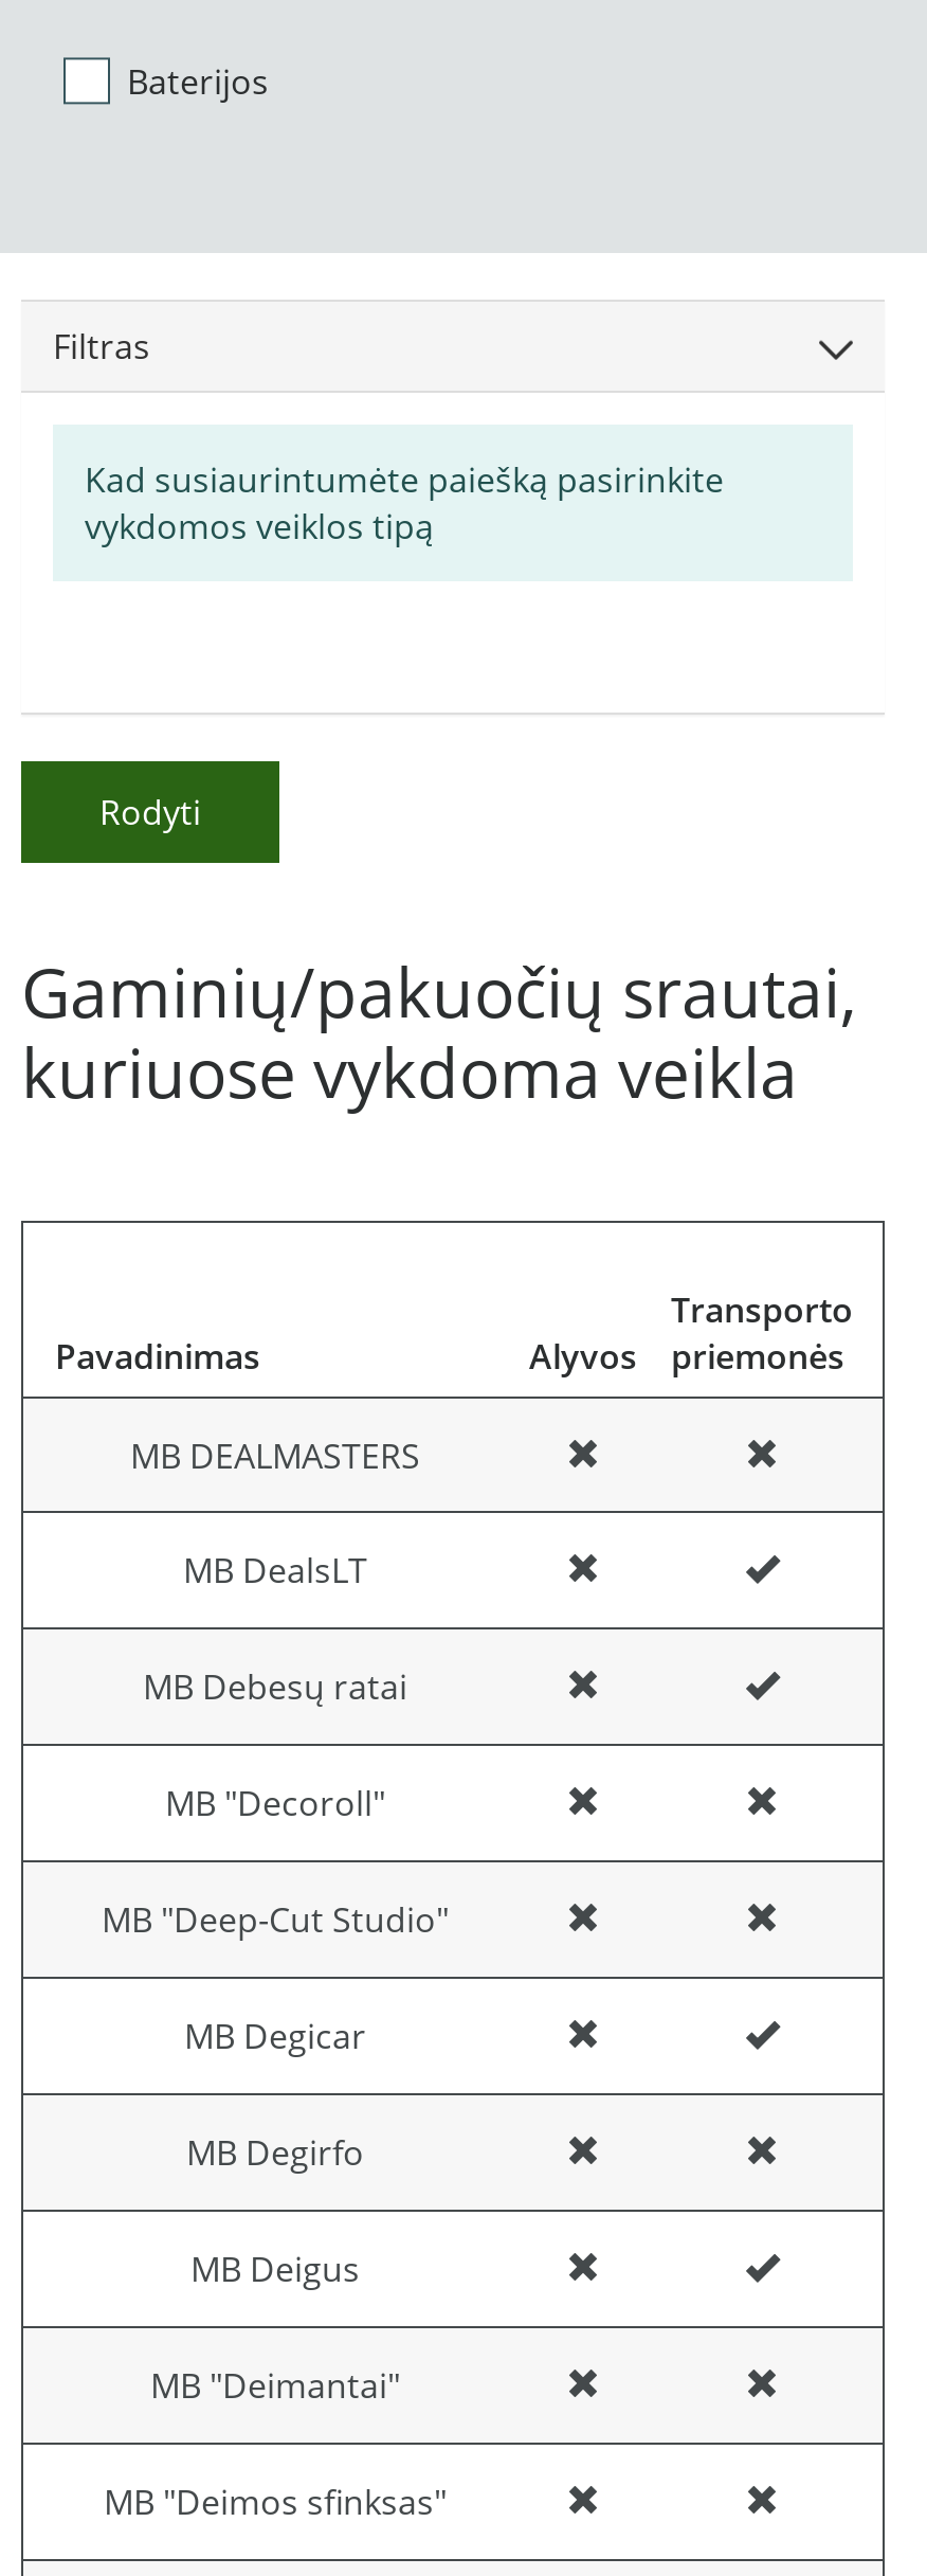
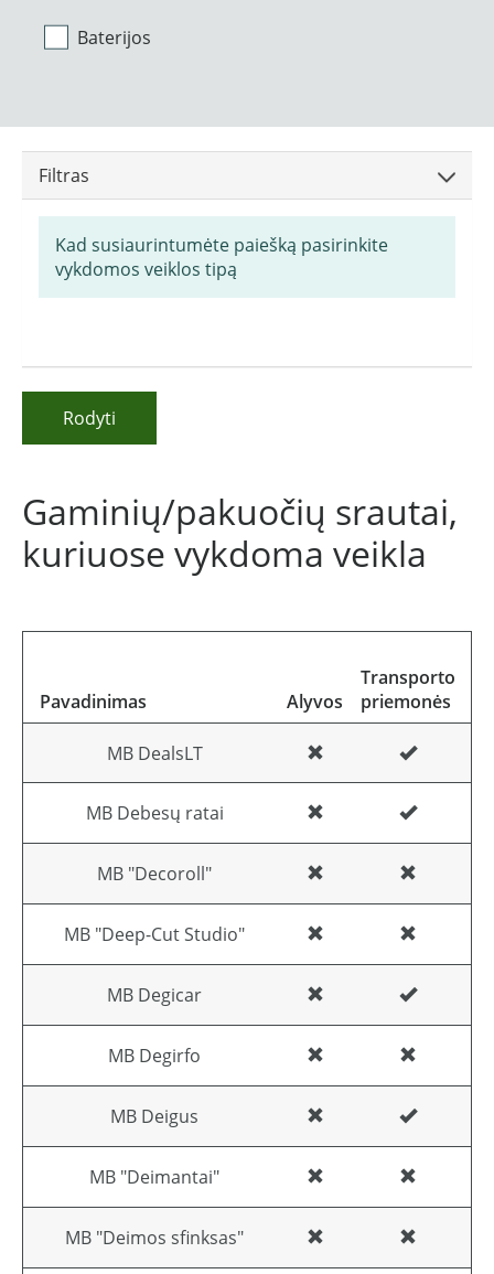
- MB DEALMASTERS
